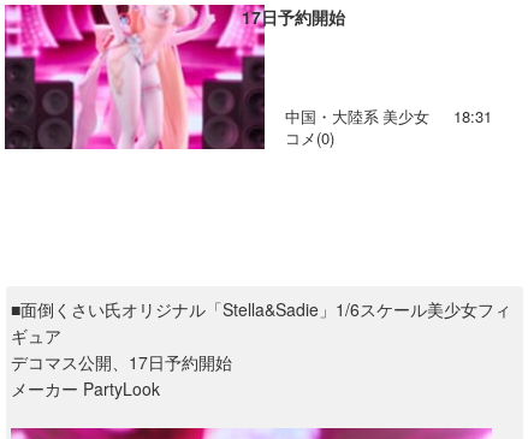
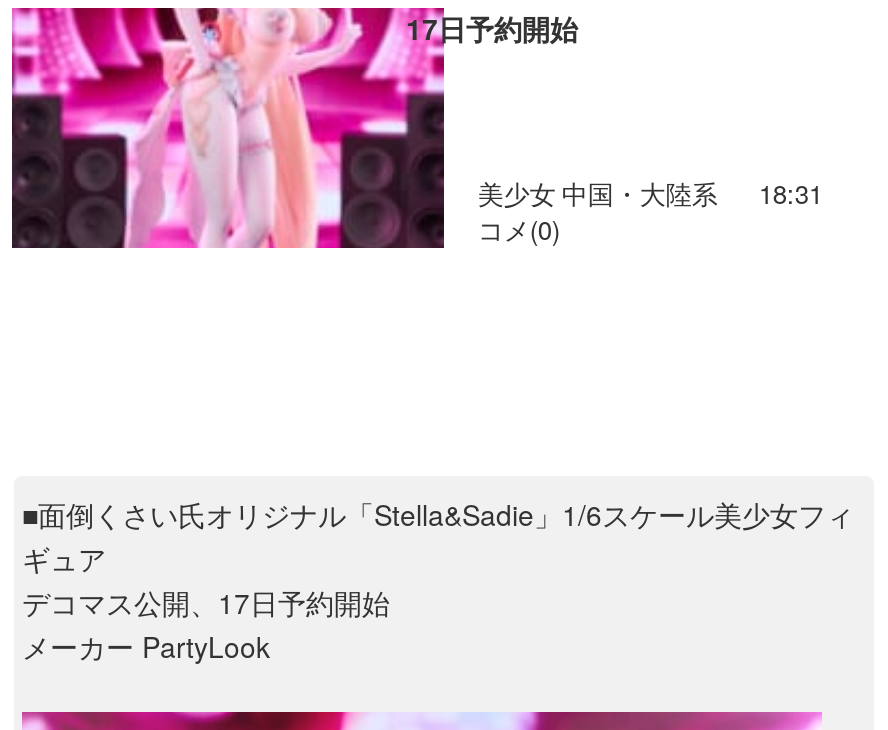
- 中国・大陸系 美少女
+ 美少女 中国・大陸系
